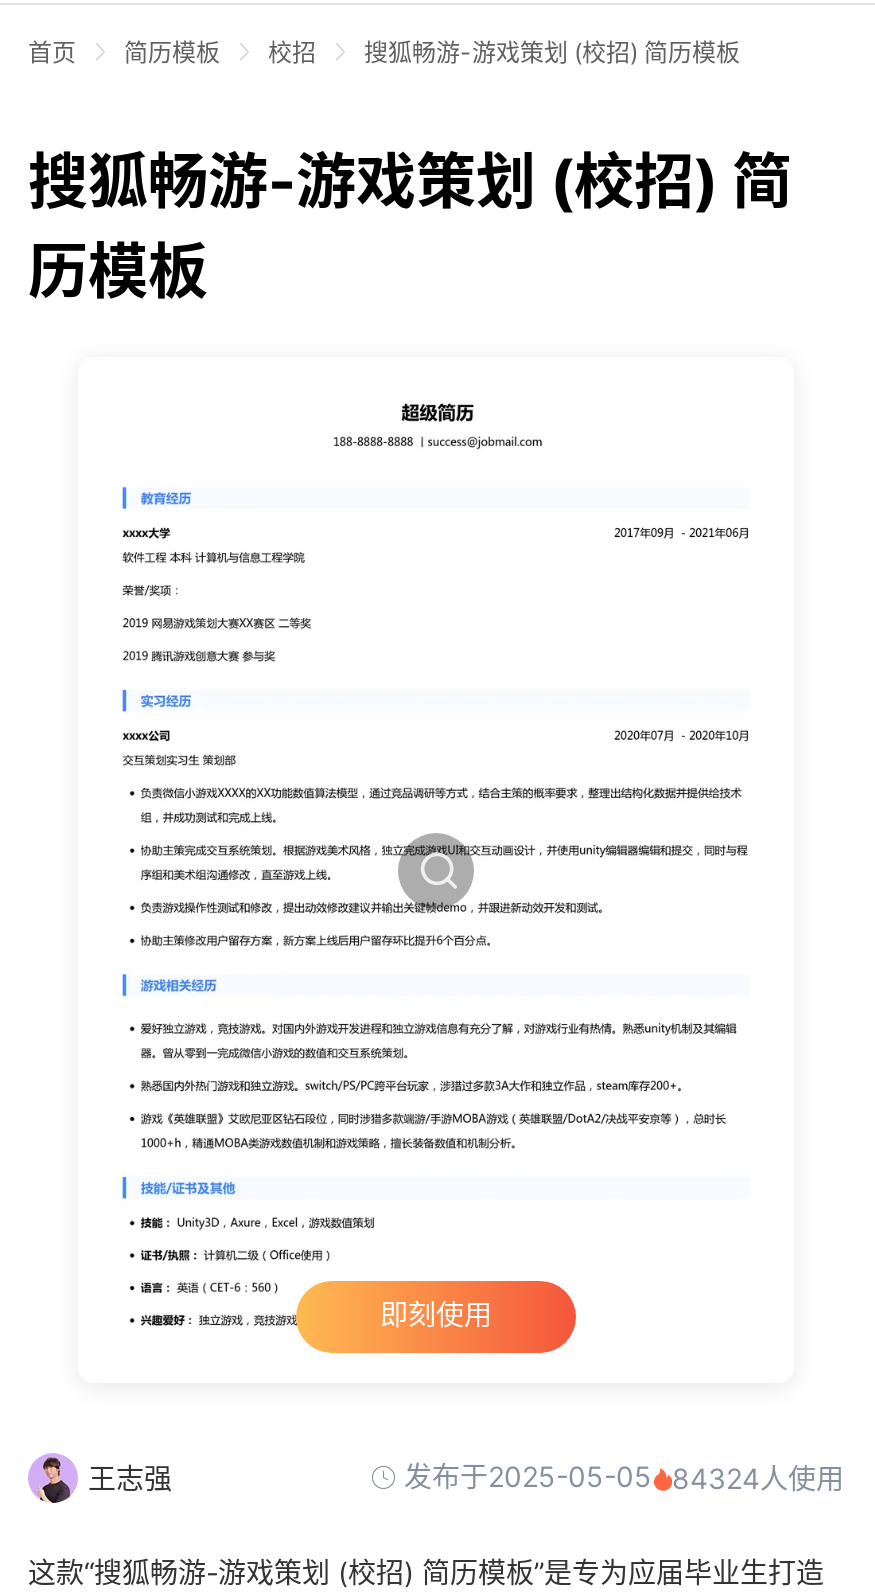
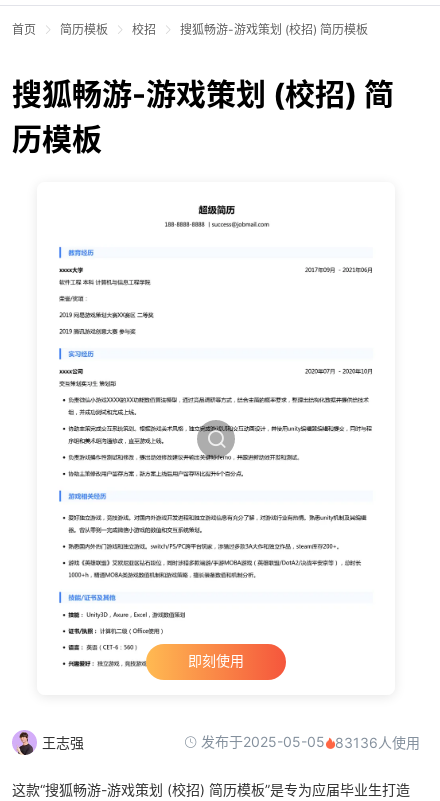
- 发布于2025-05-05 84324人使用
+ 发布于2025-05-05 83136人使用
